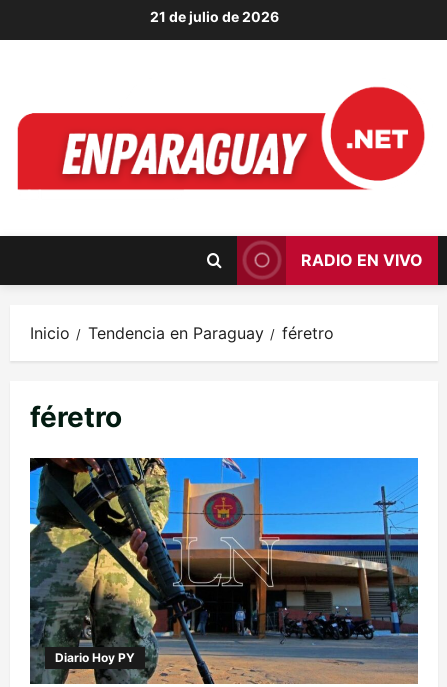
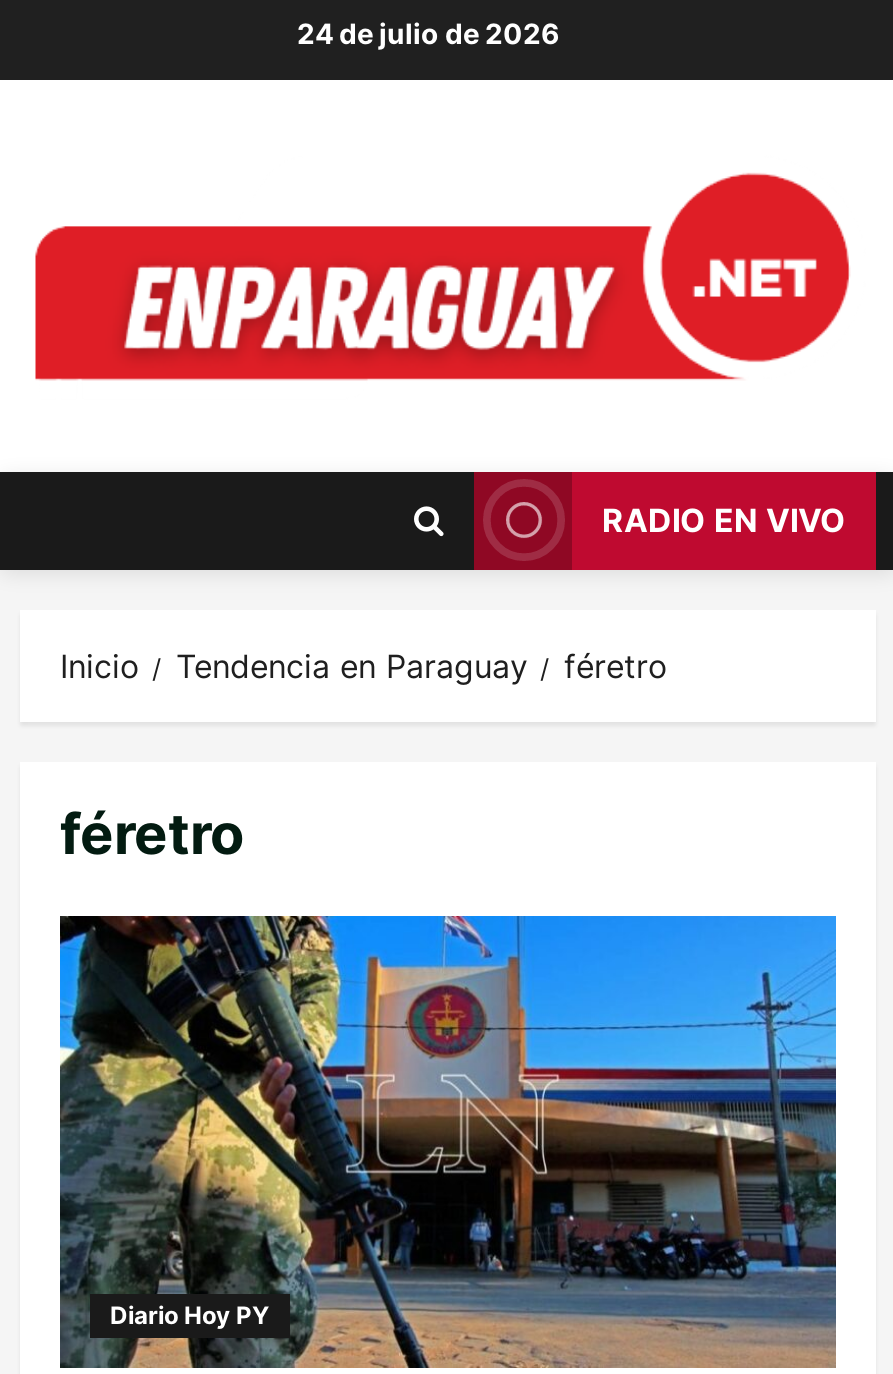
- 21 de julio de 2026
+ 24 de julio de 2026
